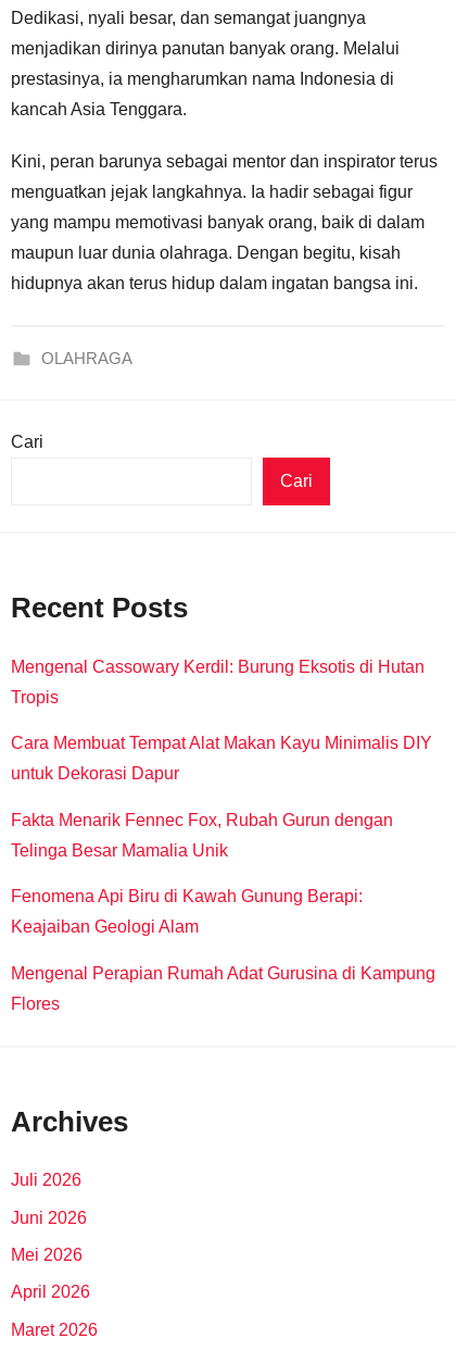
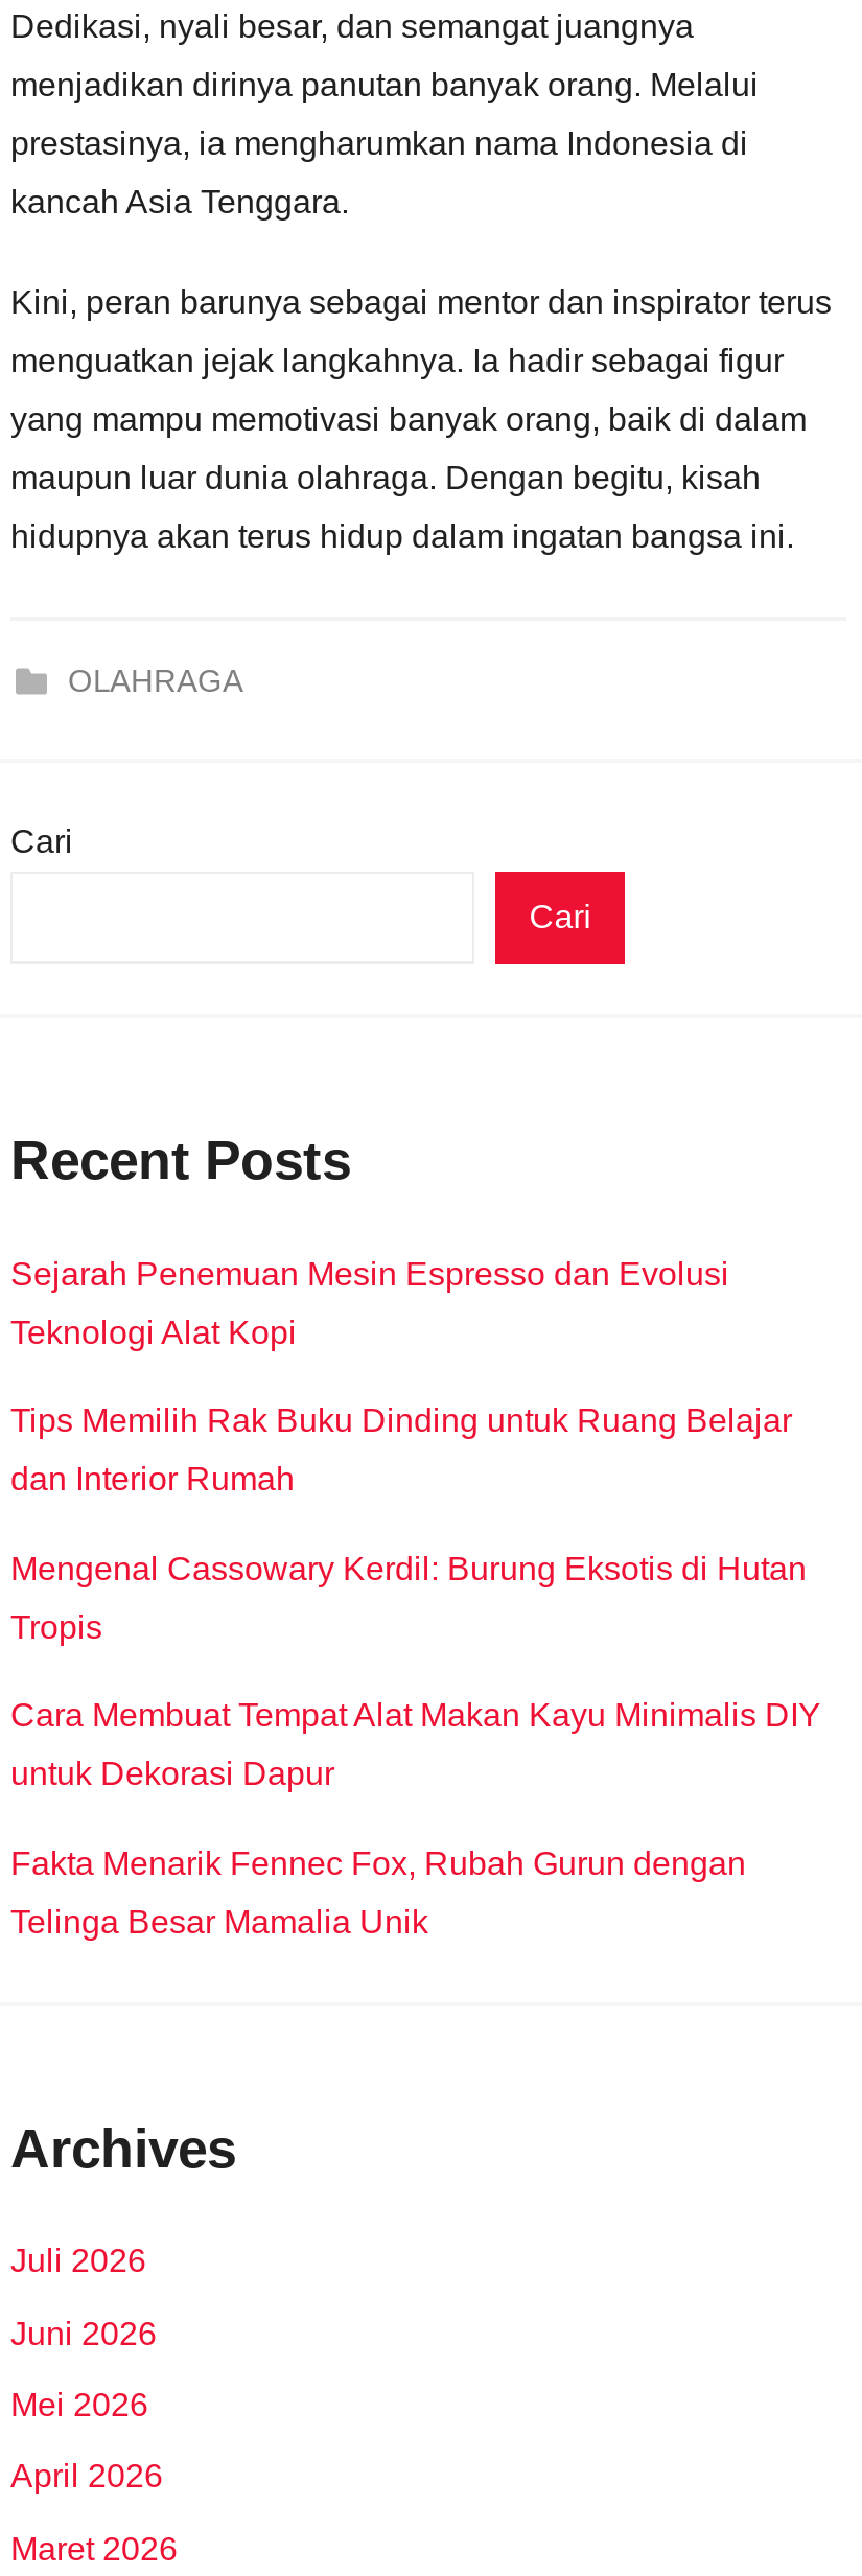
+ Sejarah Penemuan Mesin Espresso dan Evolusi
+ Teknologi Alat Kopi
+ Tips Memilih Rak Buku Dinding untuk Ruang Belajar
+ dan Interior Rumah

moved down: Mengenal Cassowary Kerdil: Burung Eksotis di Hutan | Tropis | Cara Membuat Tempat Alat Makan Kayu Minimalis DIY | untuk Dekorasi Dapur | Fakta Menarik Fennec Fox, Rubah Gurun dengan | Telinga Besar Mamalia Unik

- Fenomena Api Biru di Kawah Gunung Berapi:
- Keajaiban Geologi Alam
- Mengenal Perapian Rumah Adat Gurusina di Kampung
- Flores
